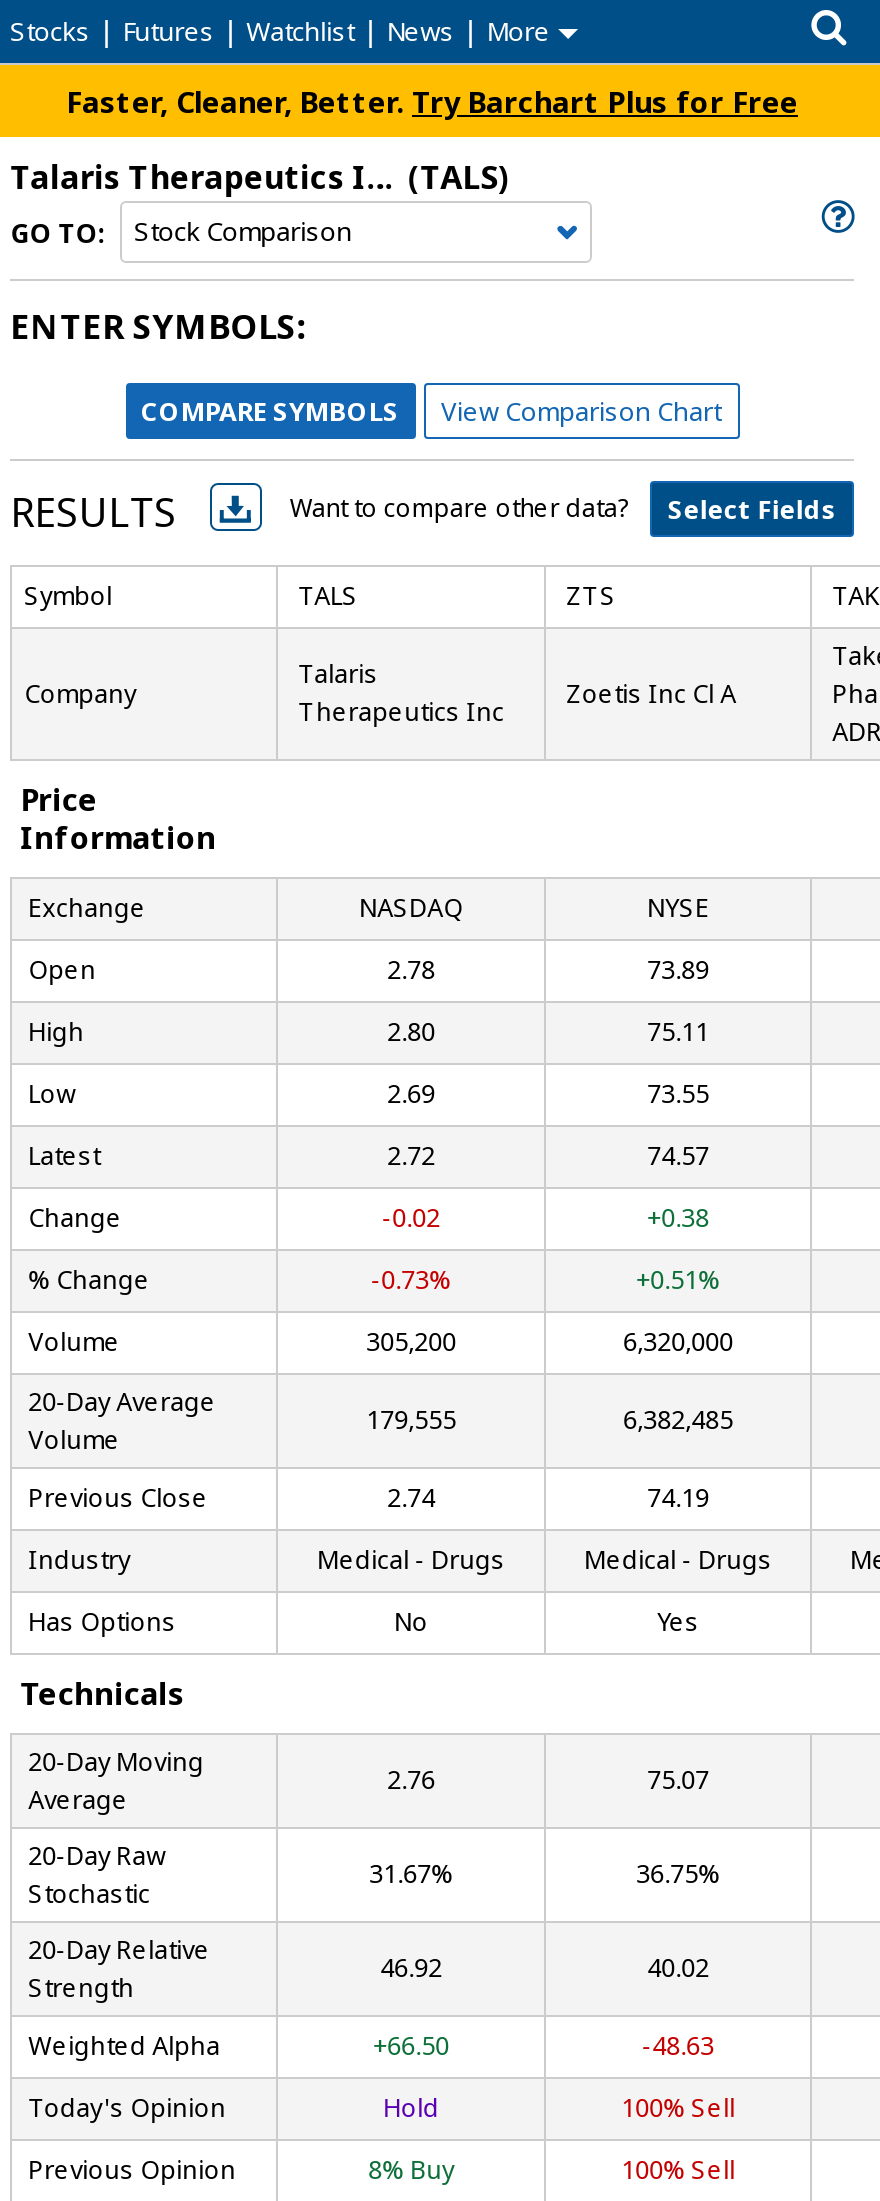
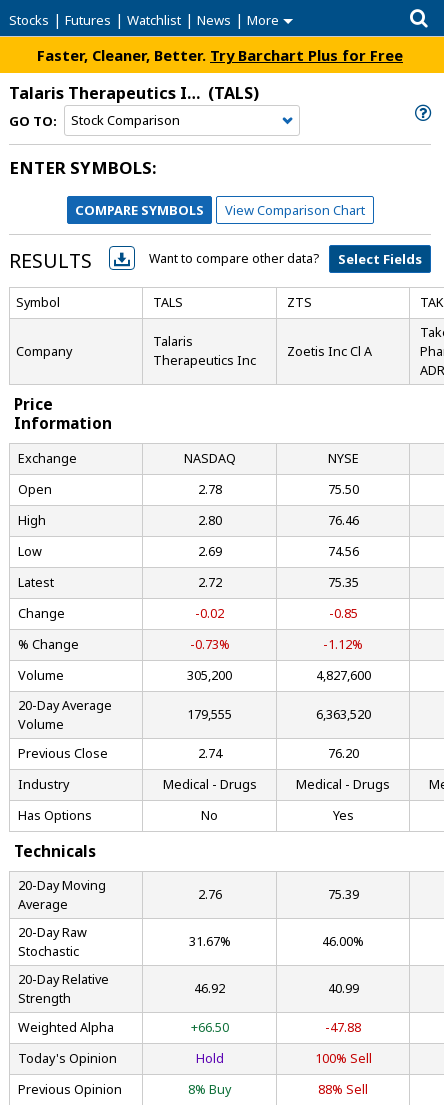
- 73.89
+ 75.50

- 75.11
+ 76.46

- 73.55
+ 74.56

- 74.57
+ 75.35

- +0.38
+ -0.85

- +0.51%
+ -1.12%

- 6,320,000
+ 4,827,600

- 6,382,485
+ 6,363,520

- 74.19
+ 76.20

- 75.07
+ 75.39

- 36.75%
+ 46.00%

- 40.02
+ 40.99

- -48.63
+ -47.88

- 100% Sell
+ 88% Sell
